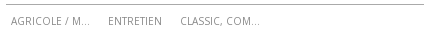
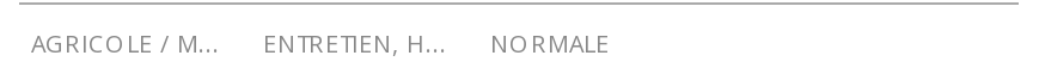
- ENTRETIEN
- CLASSIC, COM...
+ ENTRETIEN, H...
+ NORMALE
